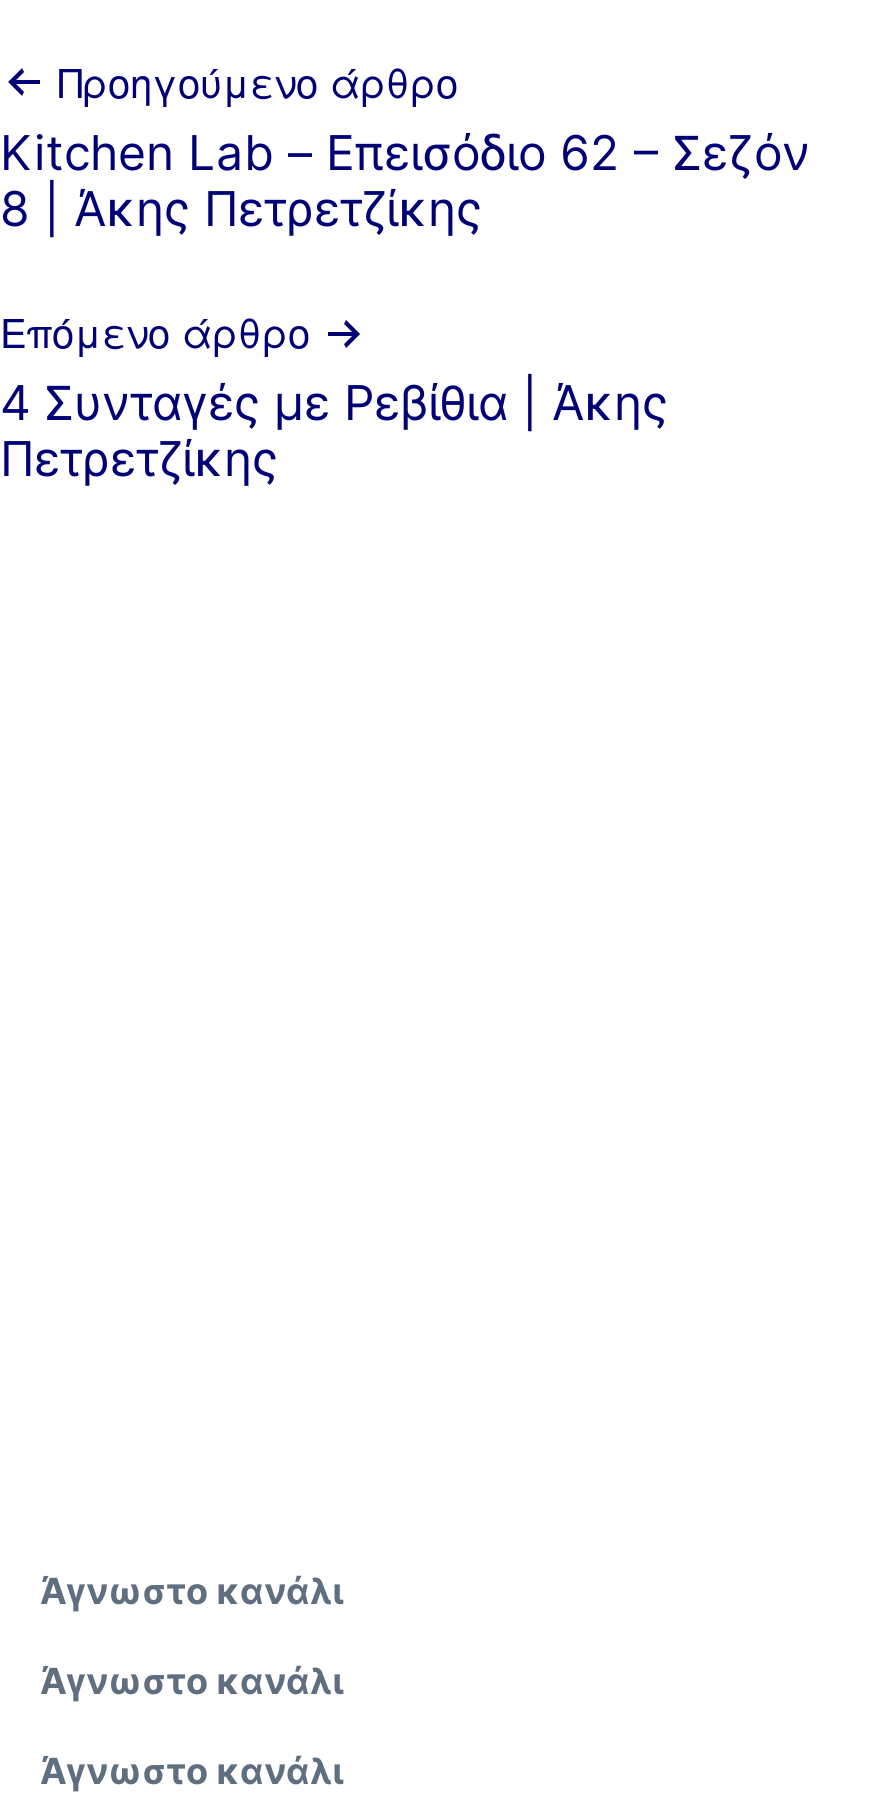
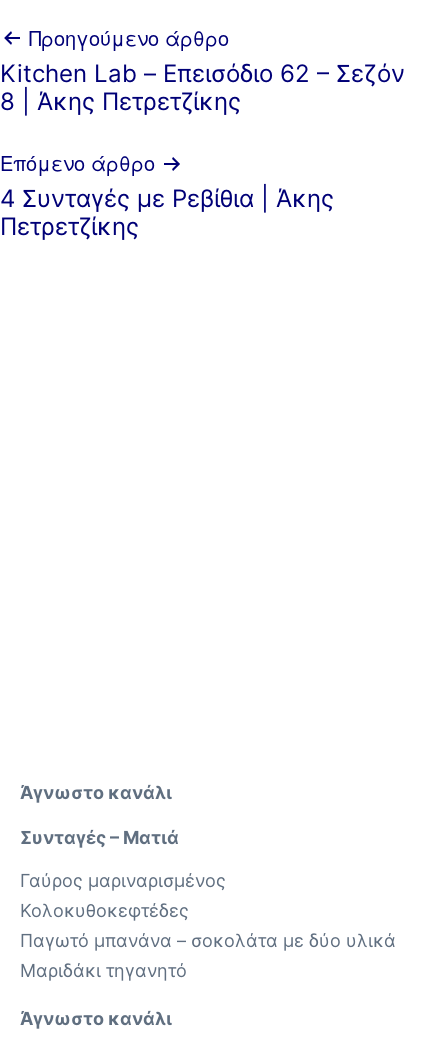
- Άγνωστο κανάλι
+ Συνταγές – Ματιά
+ Γαύρος μαριναρισμένος
+ Κολοκυθοκεφτέδες
+ Παγωτό μπανάνα – σοκολάτα με δύο υλικά
+ Μαριδάκι τηγανητό
